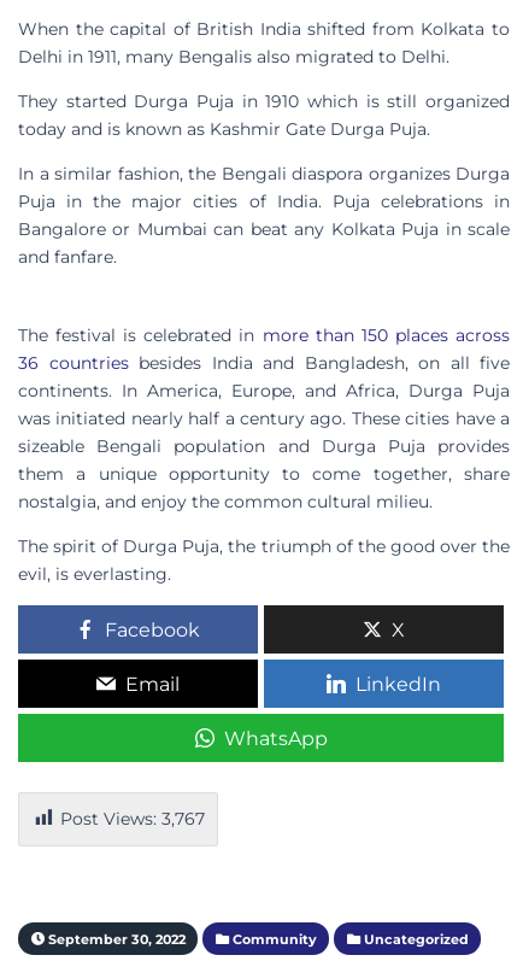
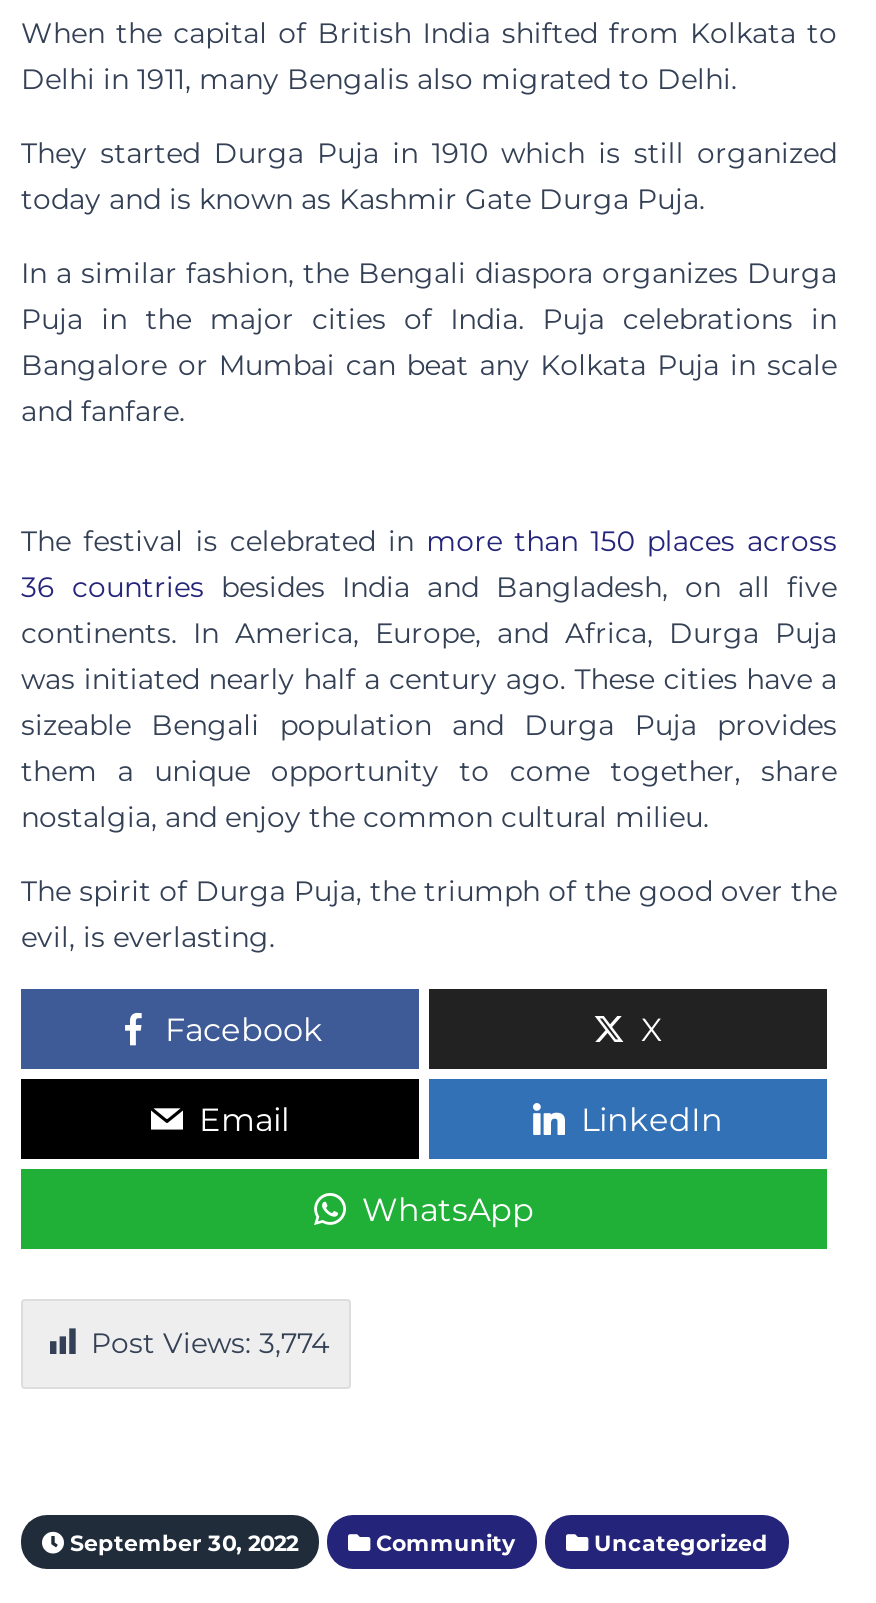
- Post Views: 3,767
+ Post Views: 3,774
